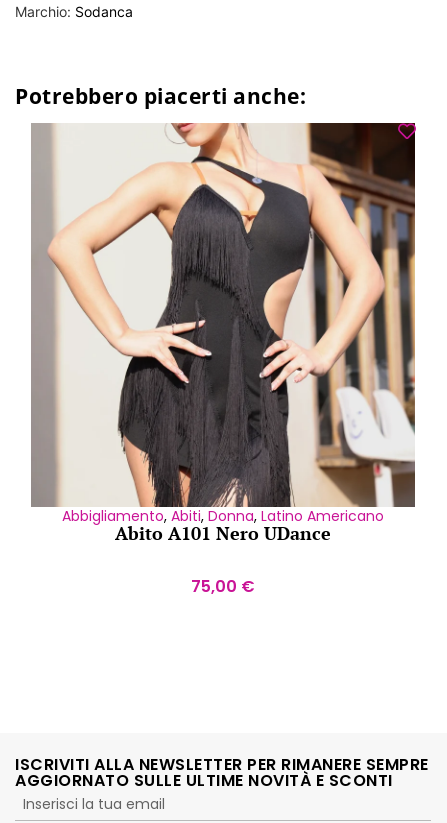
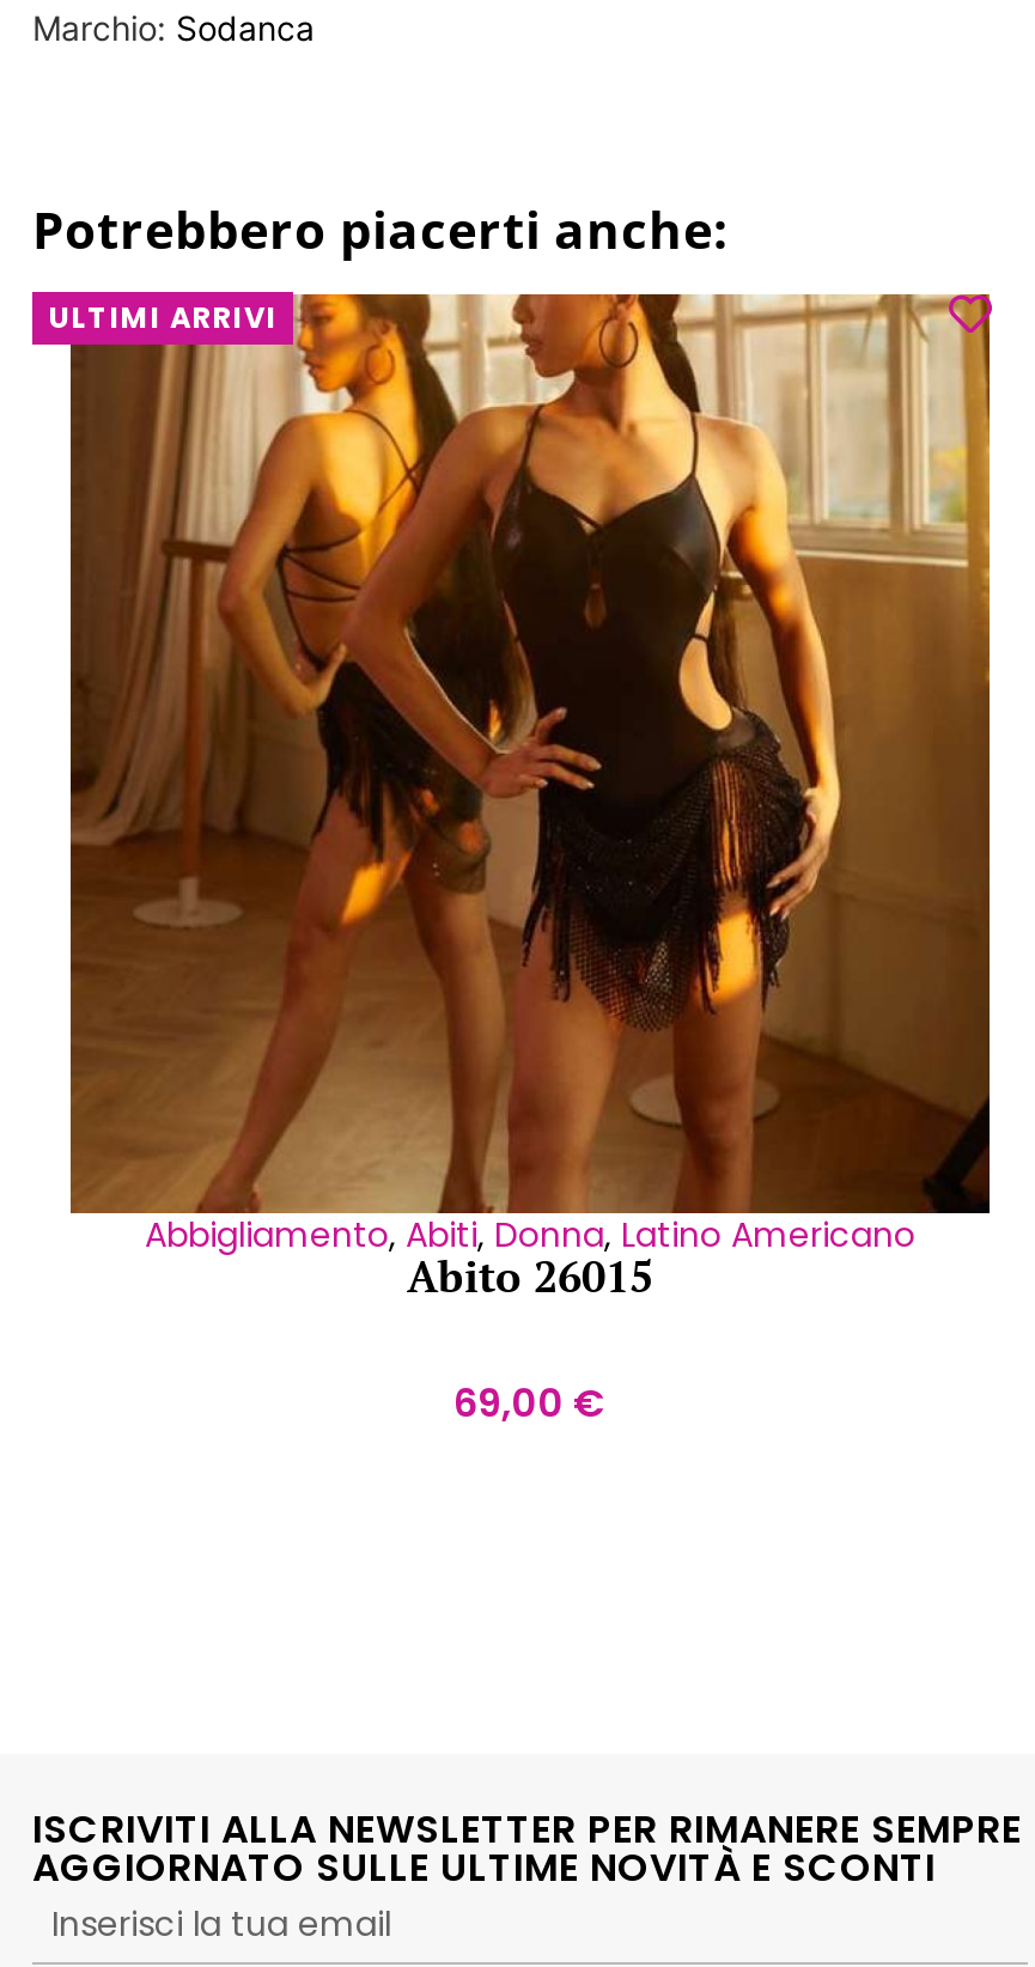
+ ULTIMI ARRIVI

- [image]
- Abito A101 Nero UDance
+ [image]
+ Abito 26015

- 75,00 €
+ 69,00 €
